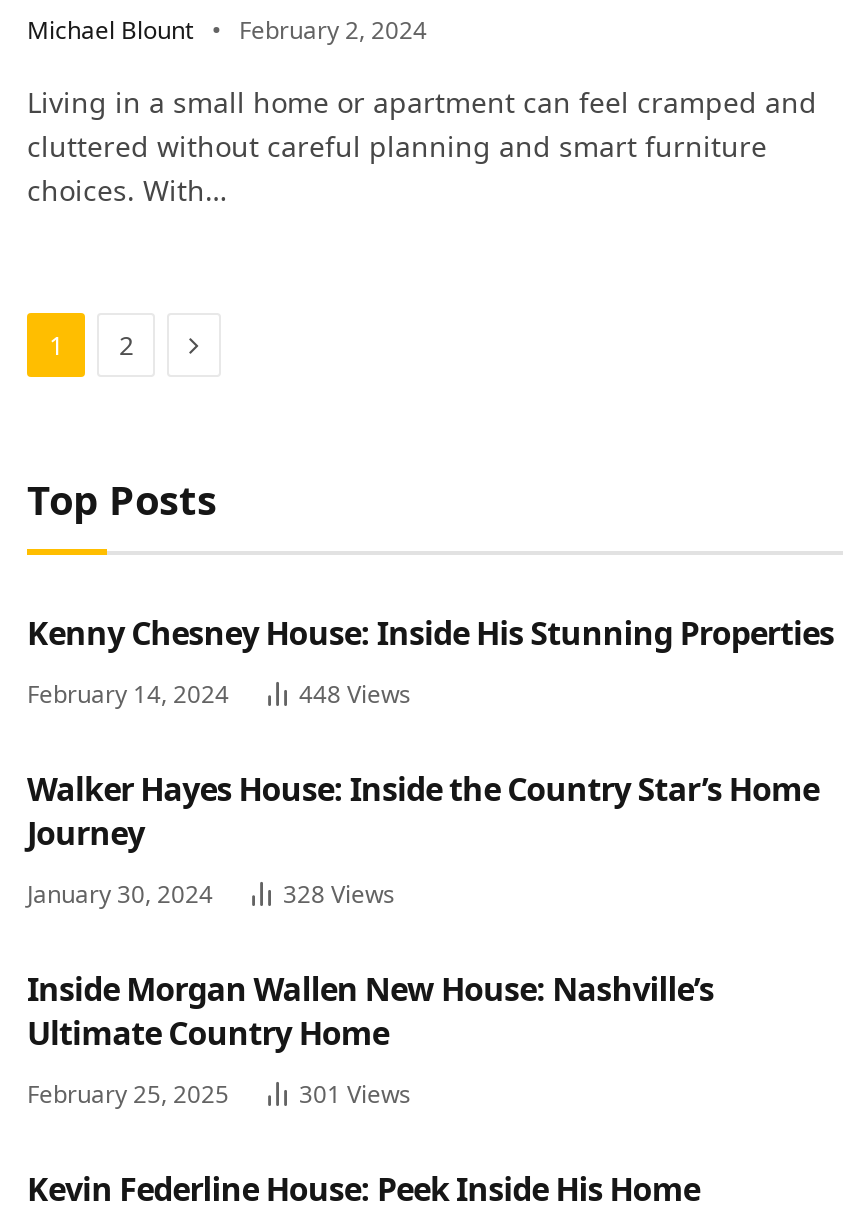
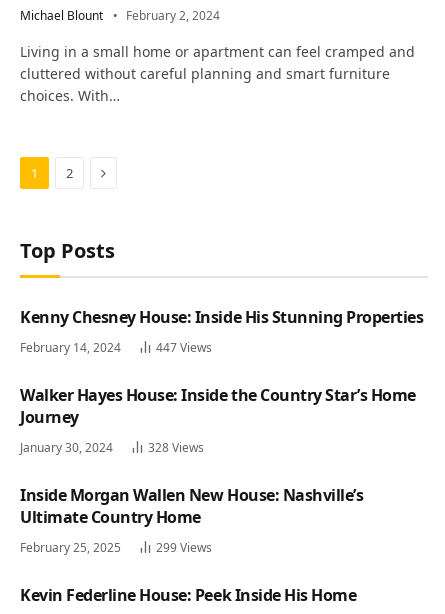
- 448 Views
+ 447 Views

- 301 Views
+ 299 Views
